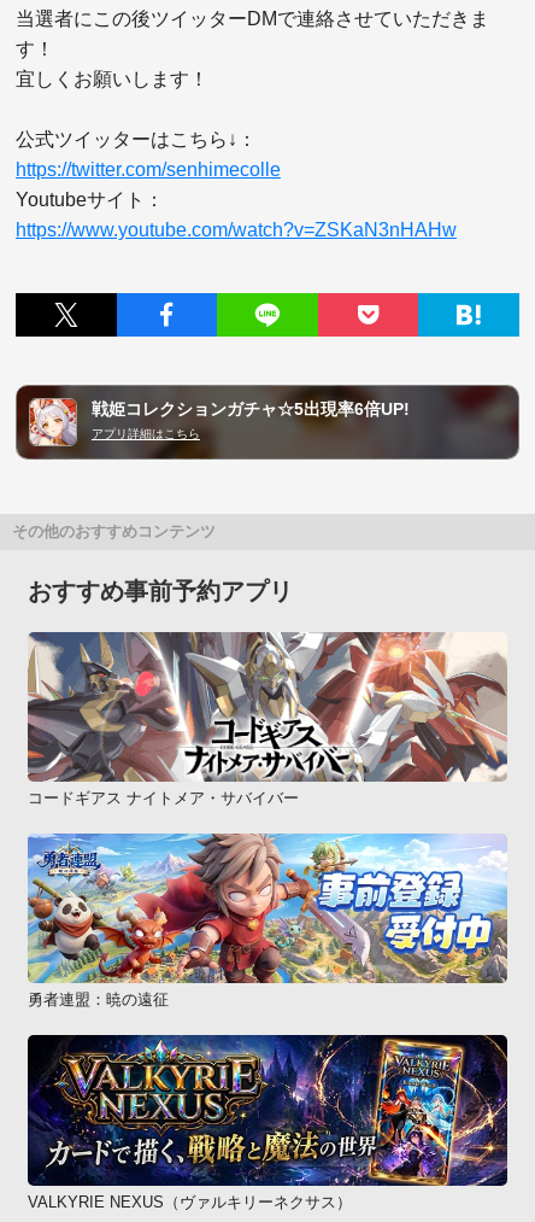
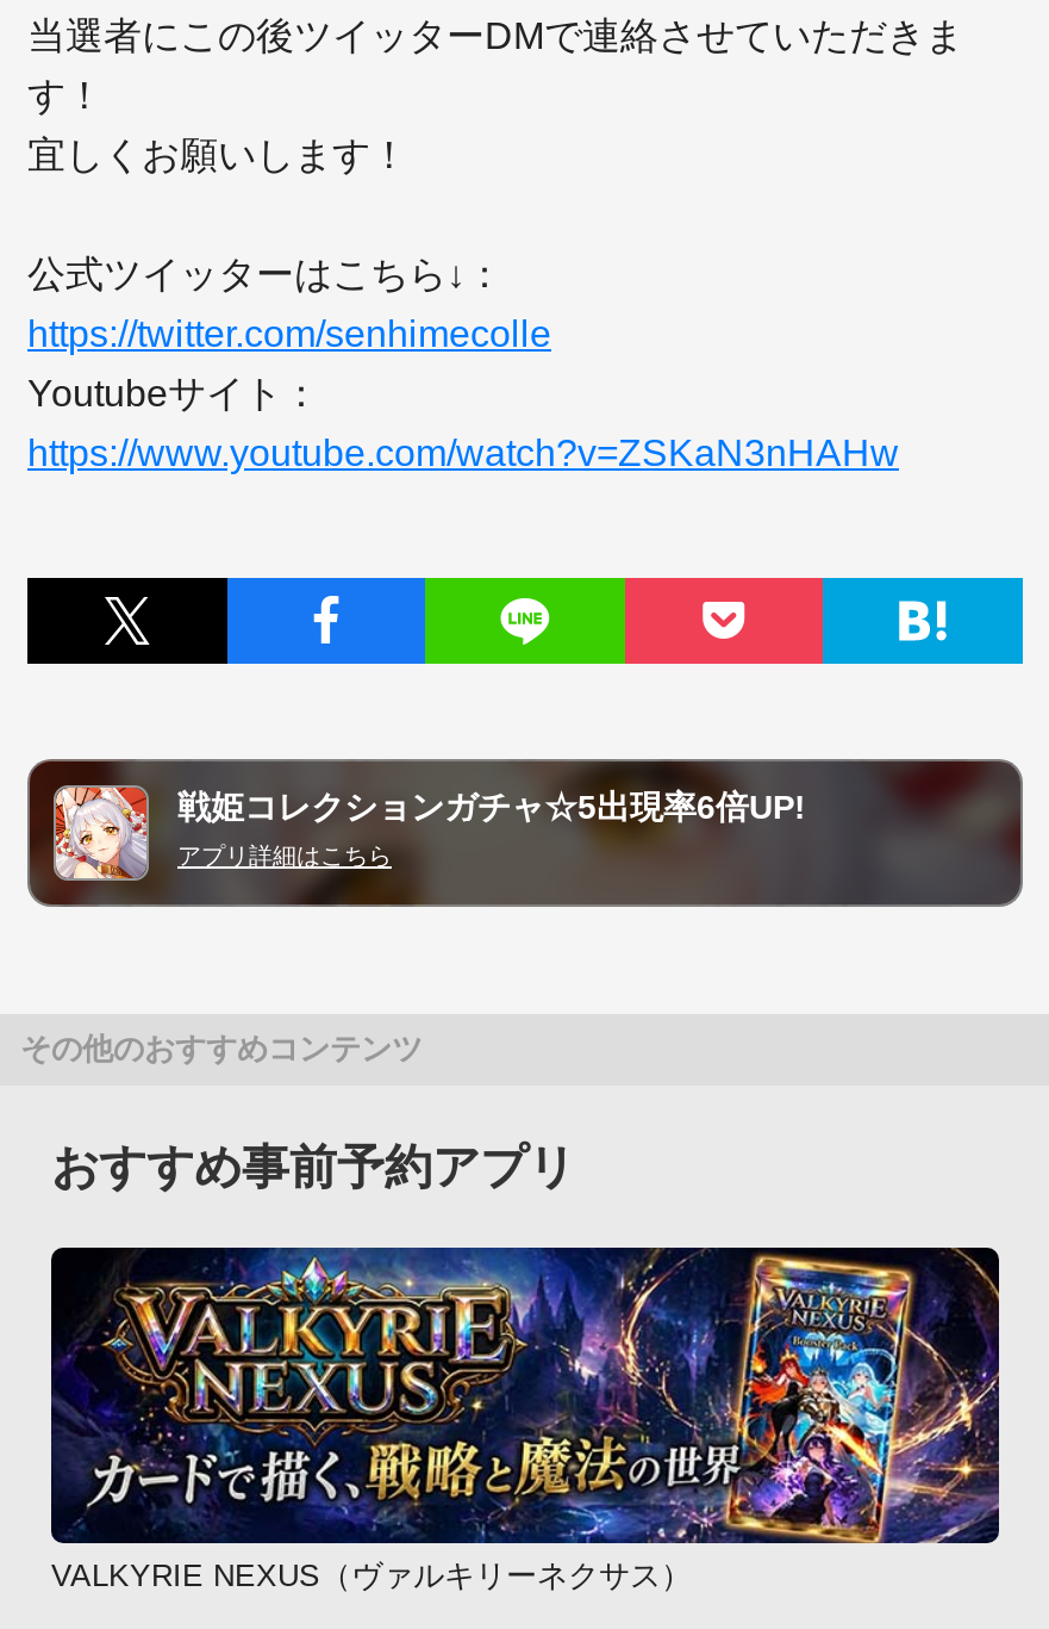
- [image]
- コードギアス ナイトメア・サバイバー

- [image]
- 勇者連盟：暁の遠征
